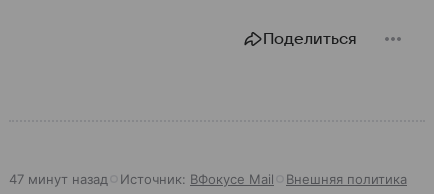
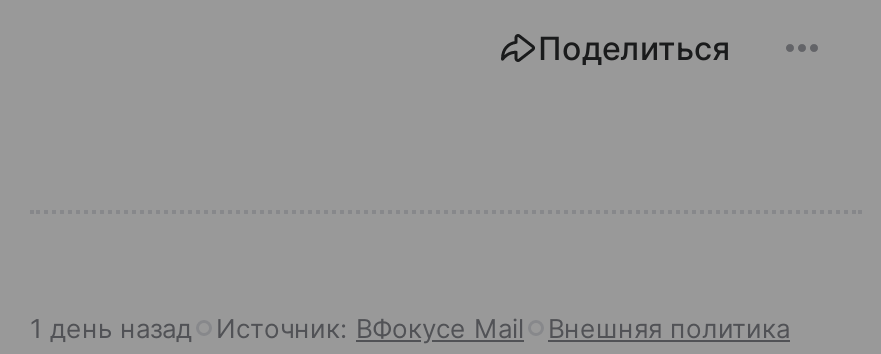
- 47 минут назад Источник: ВФокусе Mail Внешняя политика
+ 1 день назад Источник: ВФокусе Mail Внешняя политика
